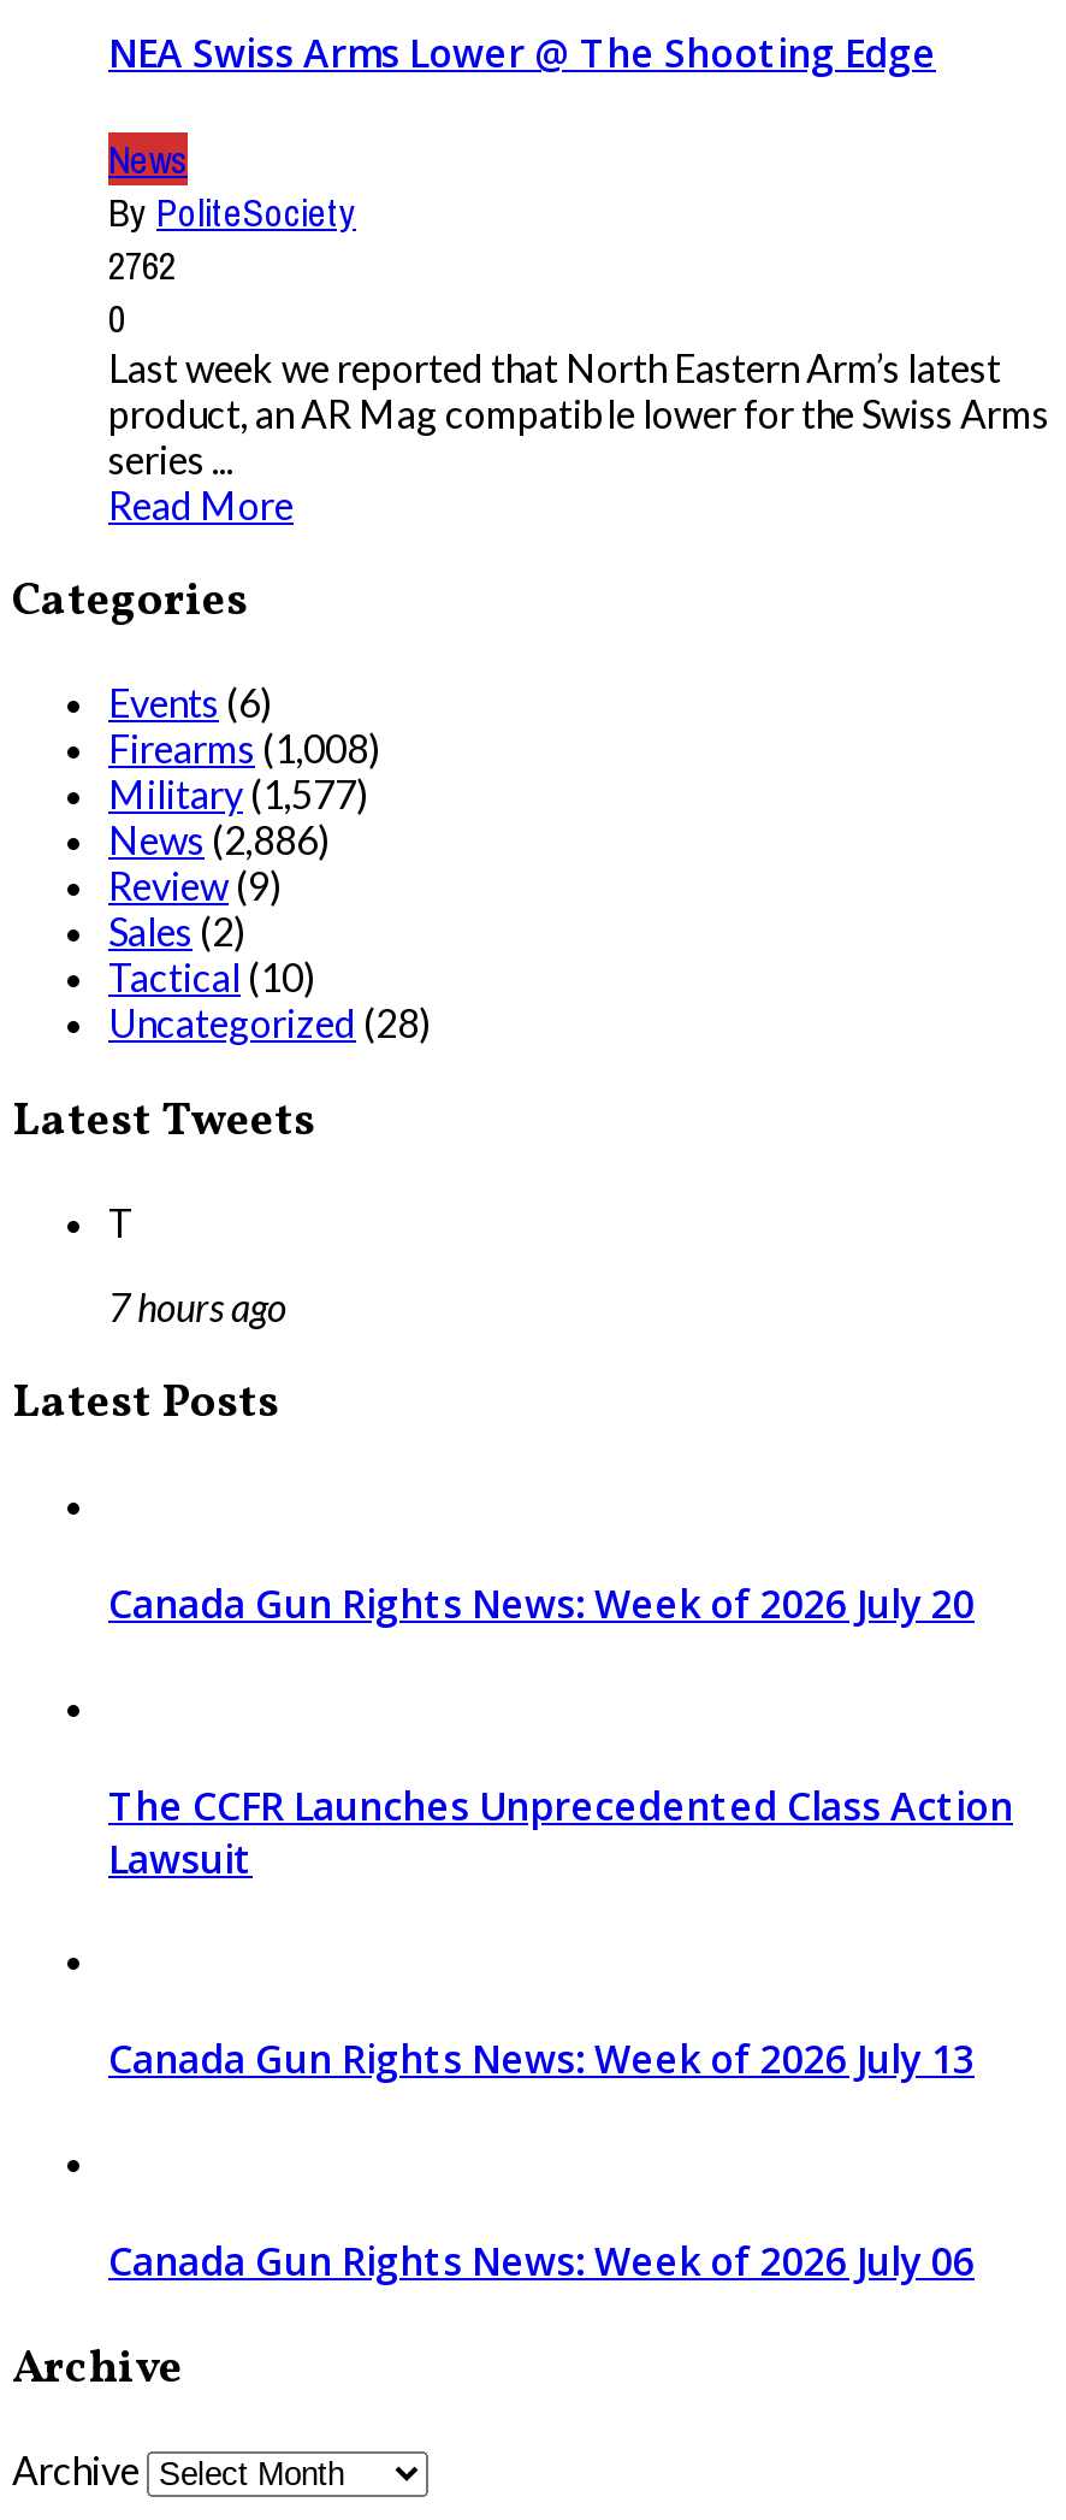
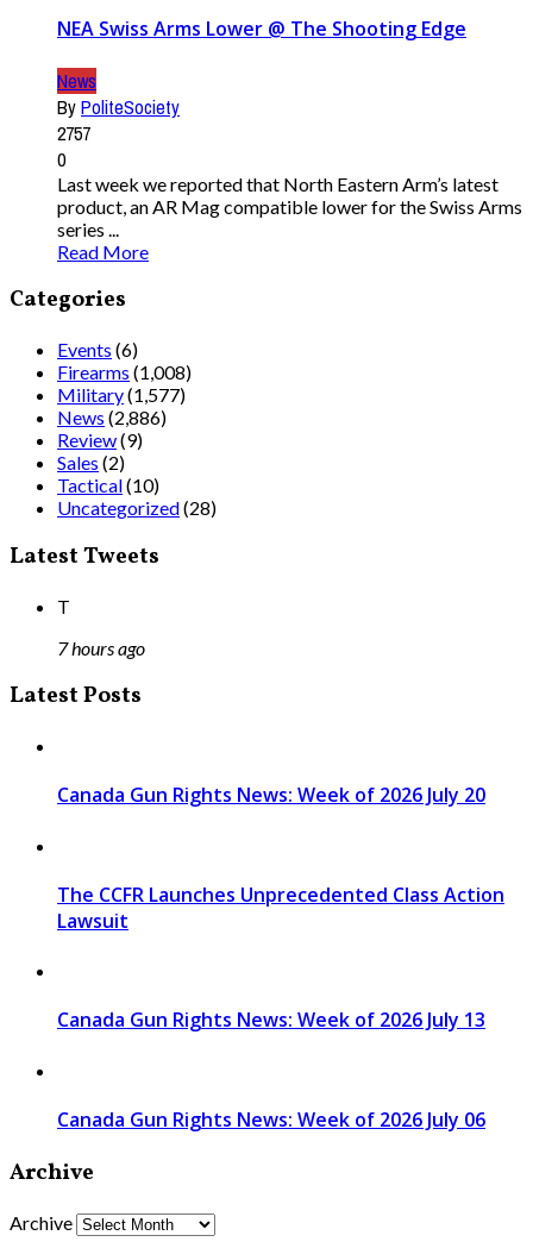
- 2762
+ 2757
